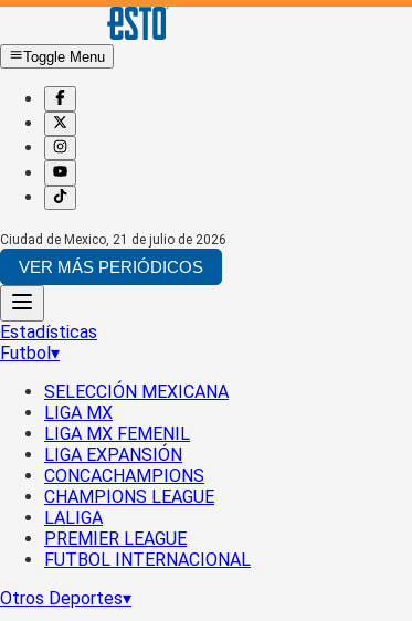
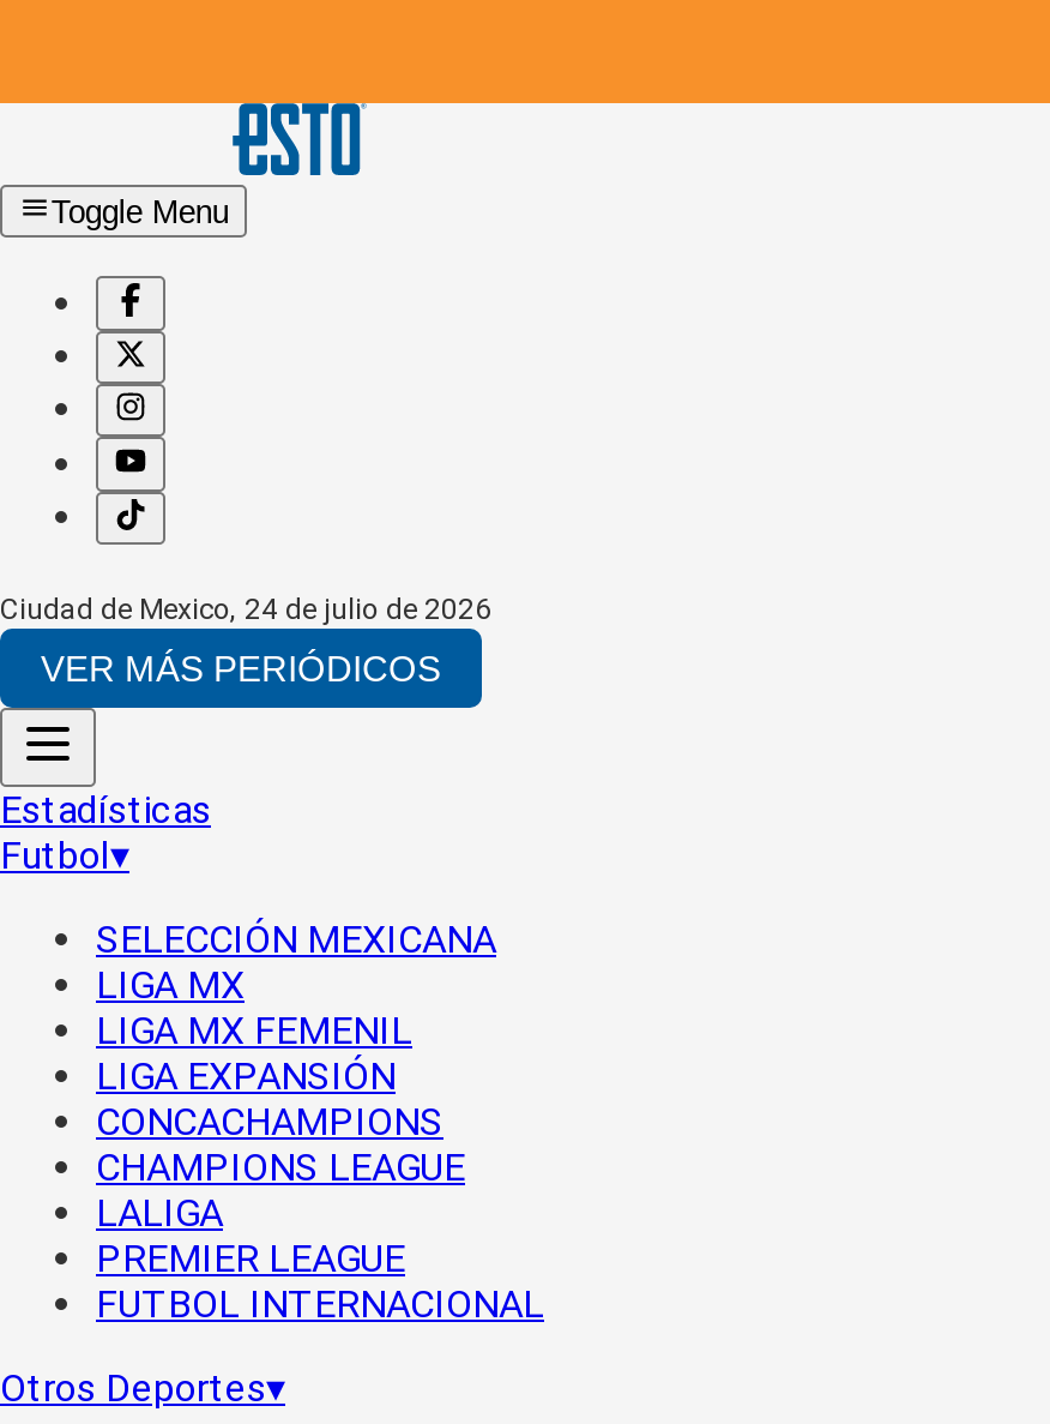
- Ciudad de Mexico, 21 de julio de 2026
+ Ciudad de Mexico, 24 de julio de 2026
